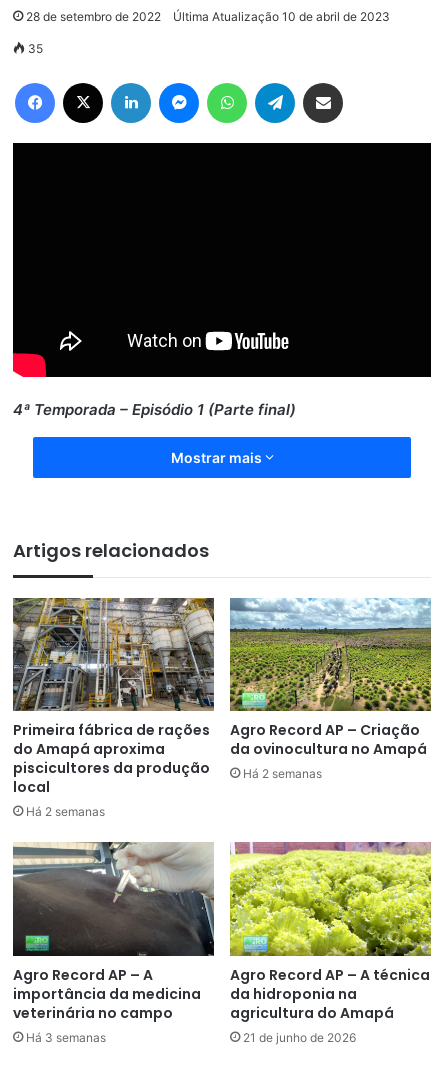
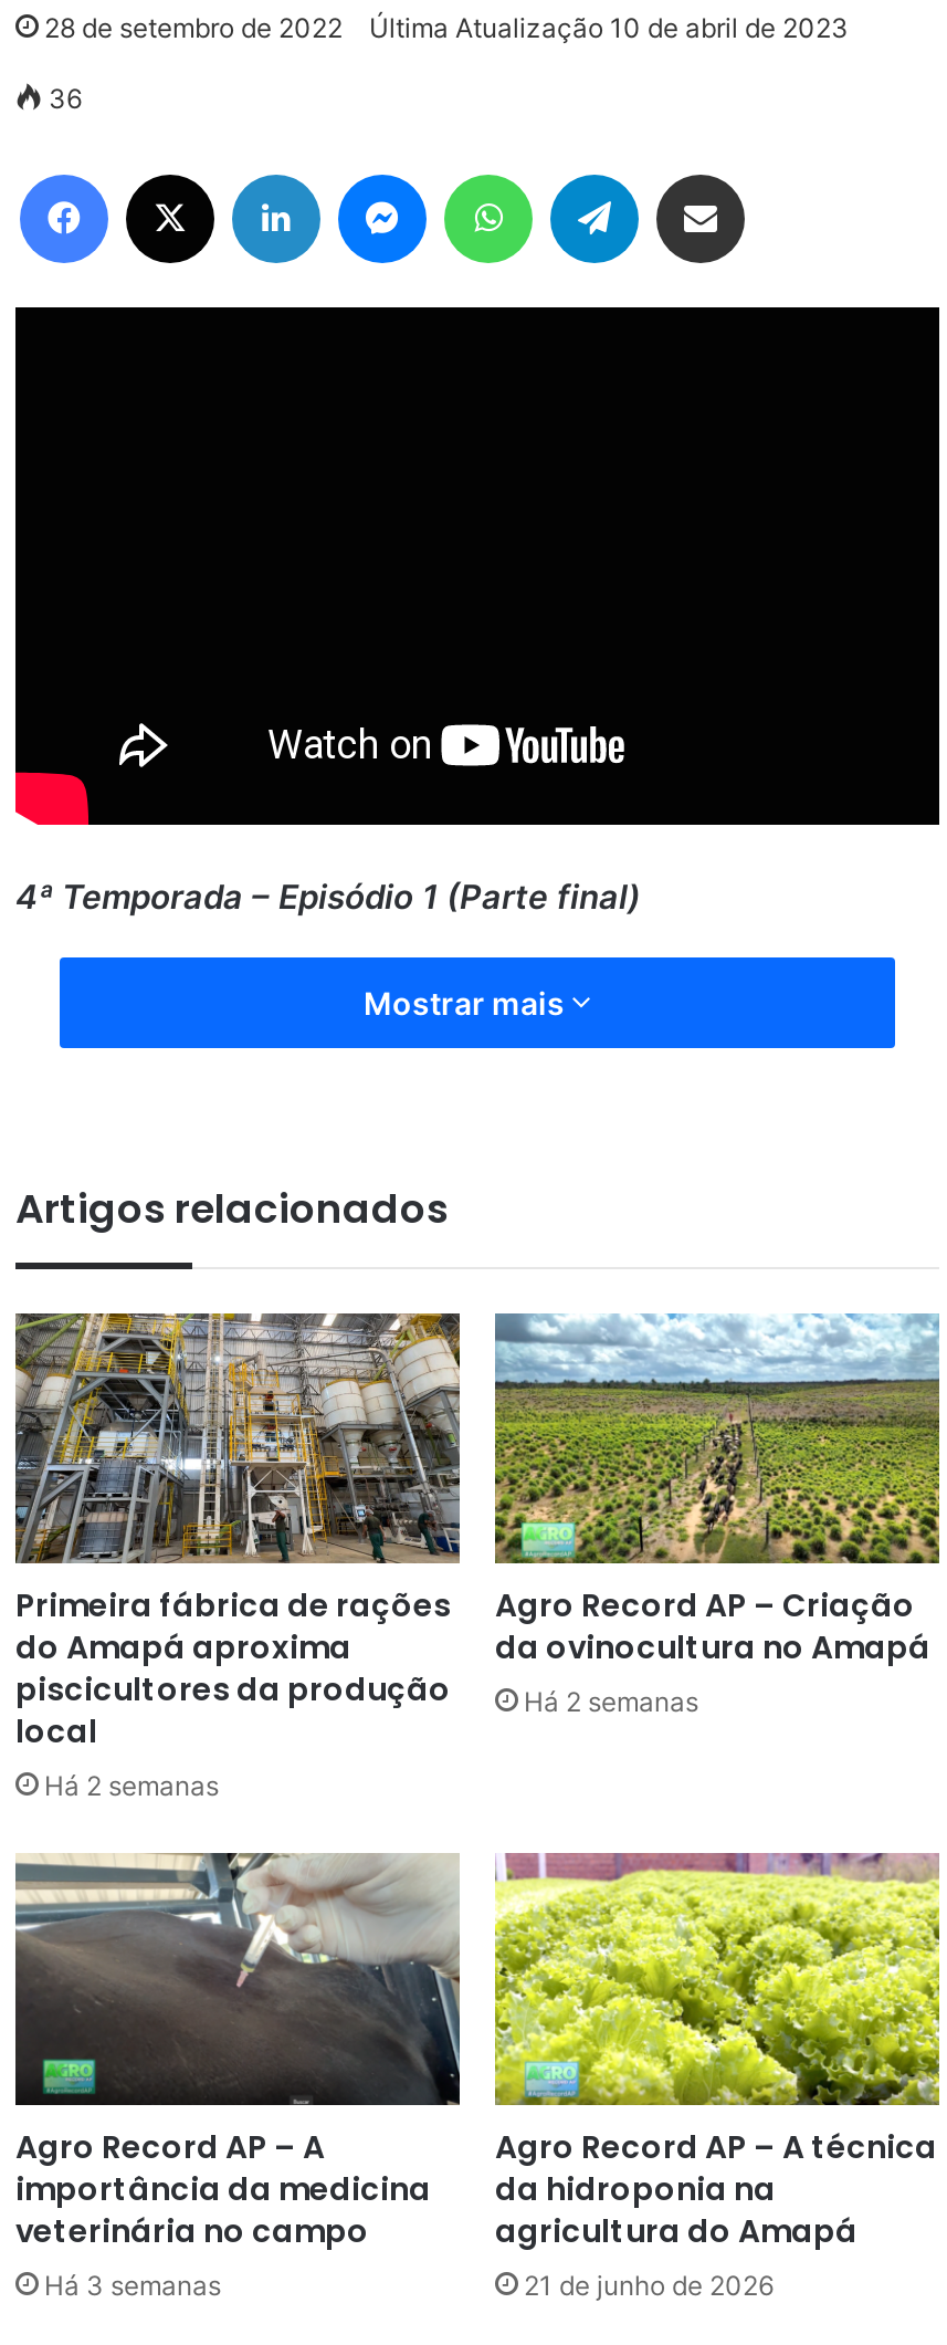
- 35
+ 36
